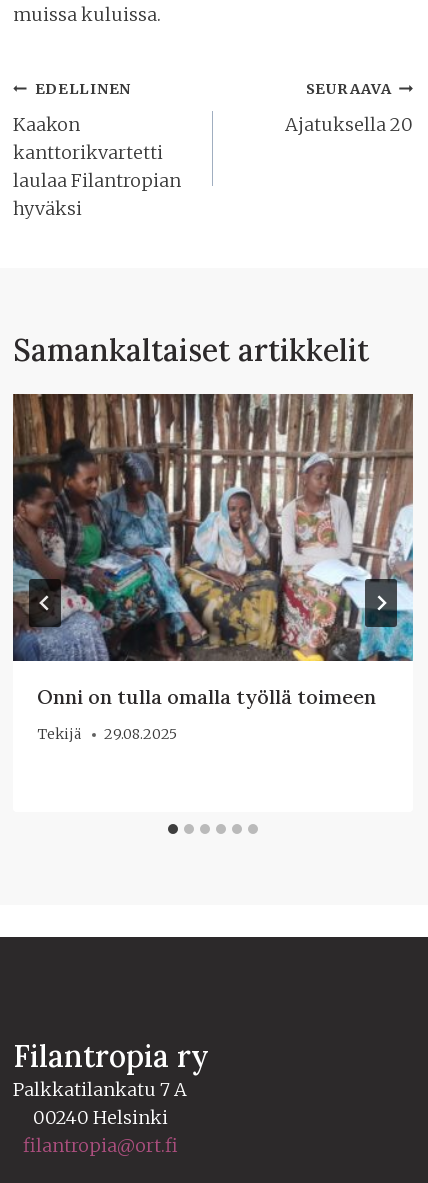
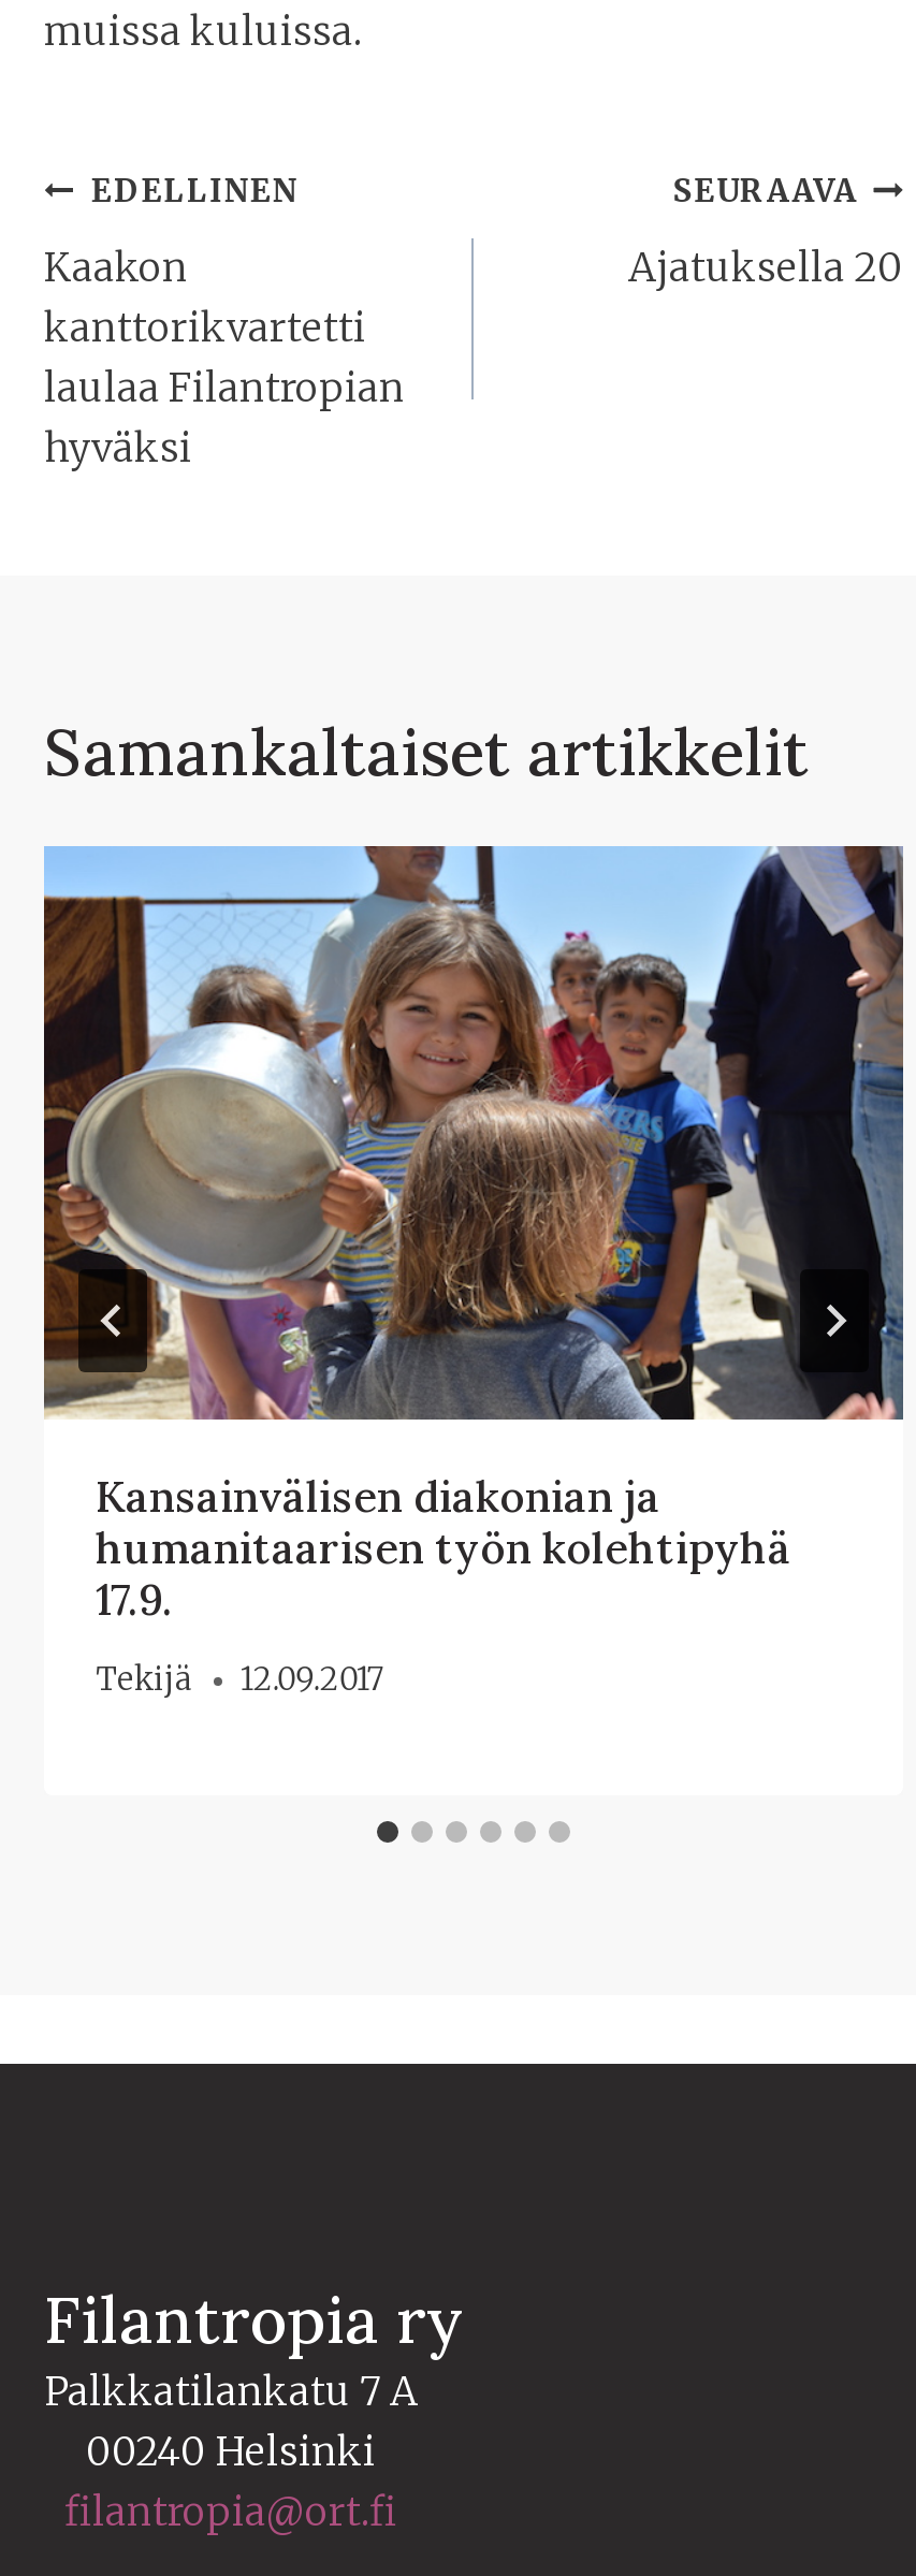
- [image]
- Onni on tulla omalla työllä toimeen
+ [image]
+ Kansainvälisen diakonian ja
+ humanitaarisen työn kolehtipyhä
+ 17.9.

- Tekijä 29.08.2025
+ Tekijä 12.09.2017

moved down: Tekijä
